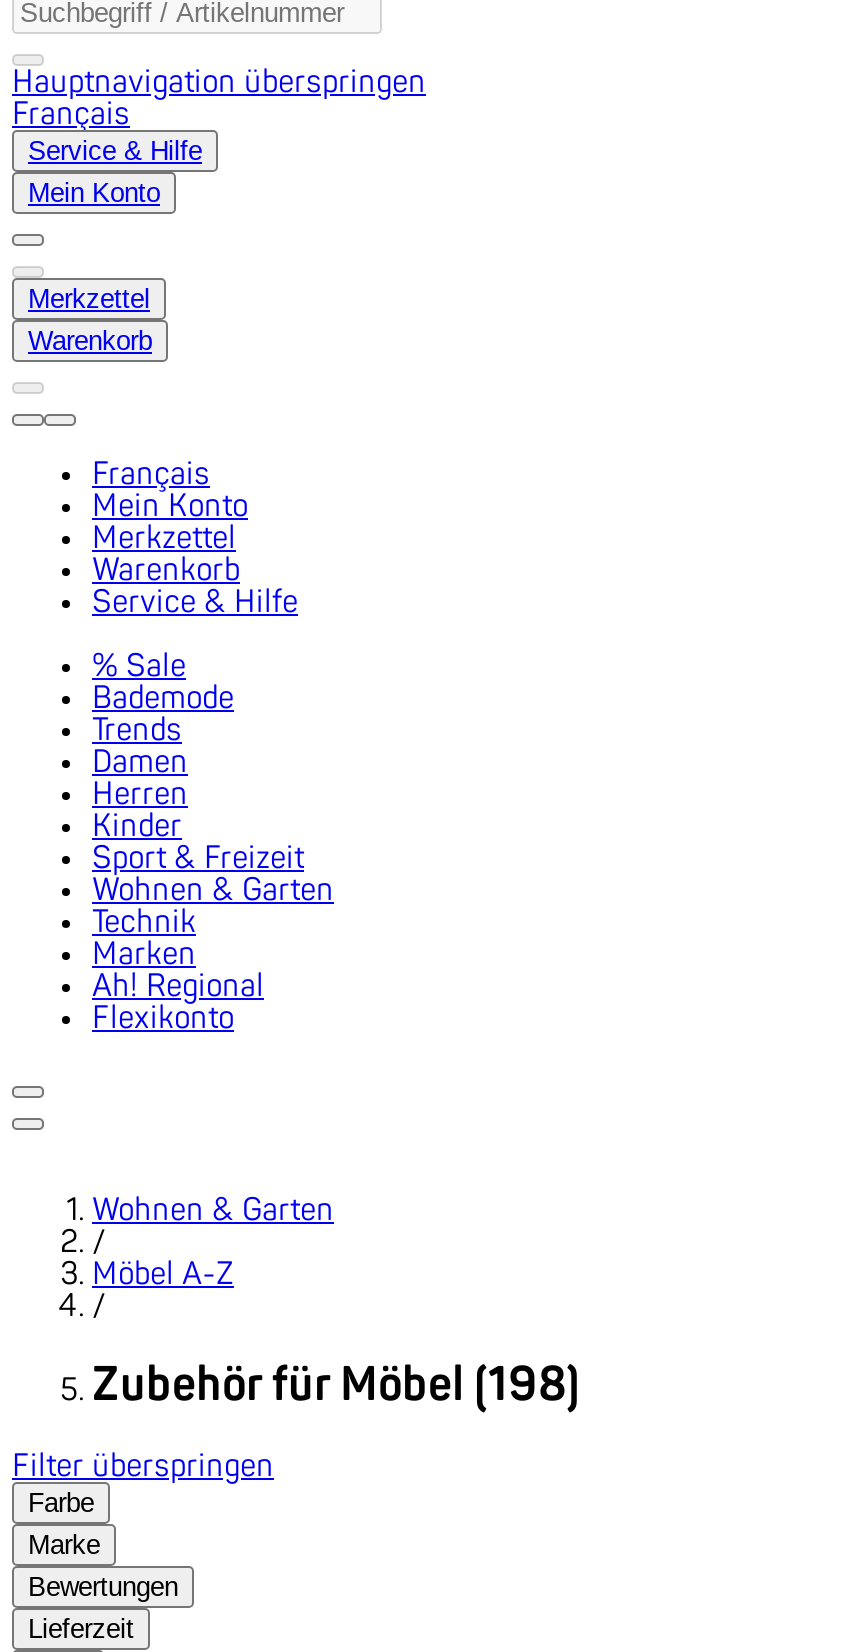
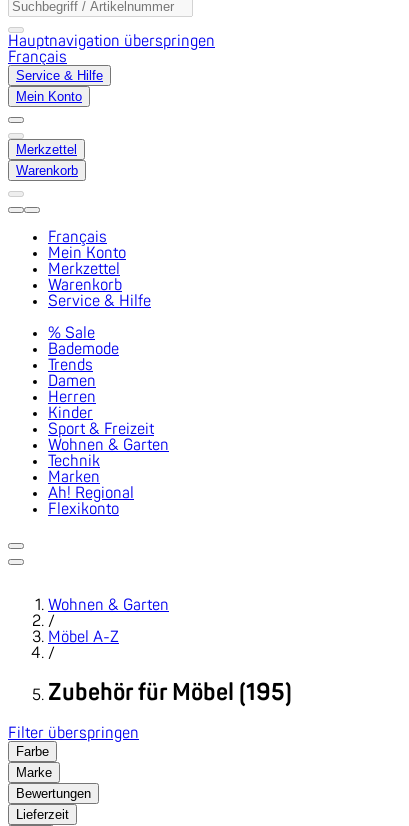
- Zubehör für Möbel (198)
+ Zubehör für Möbel (195)
